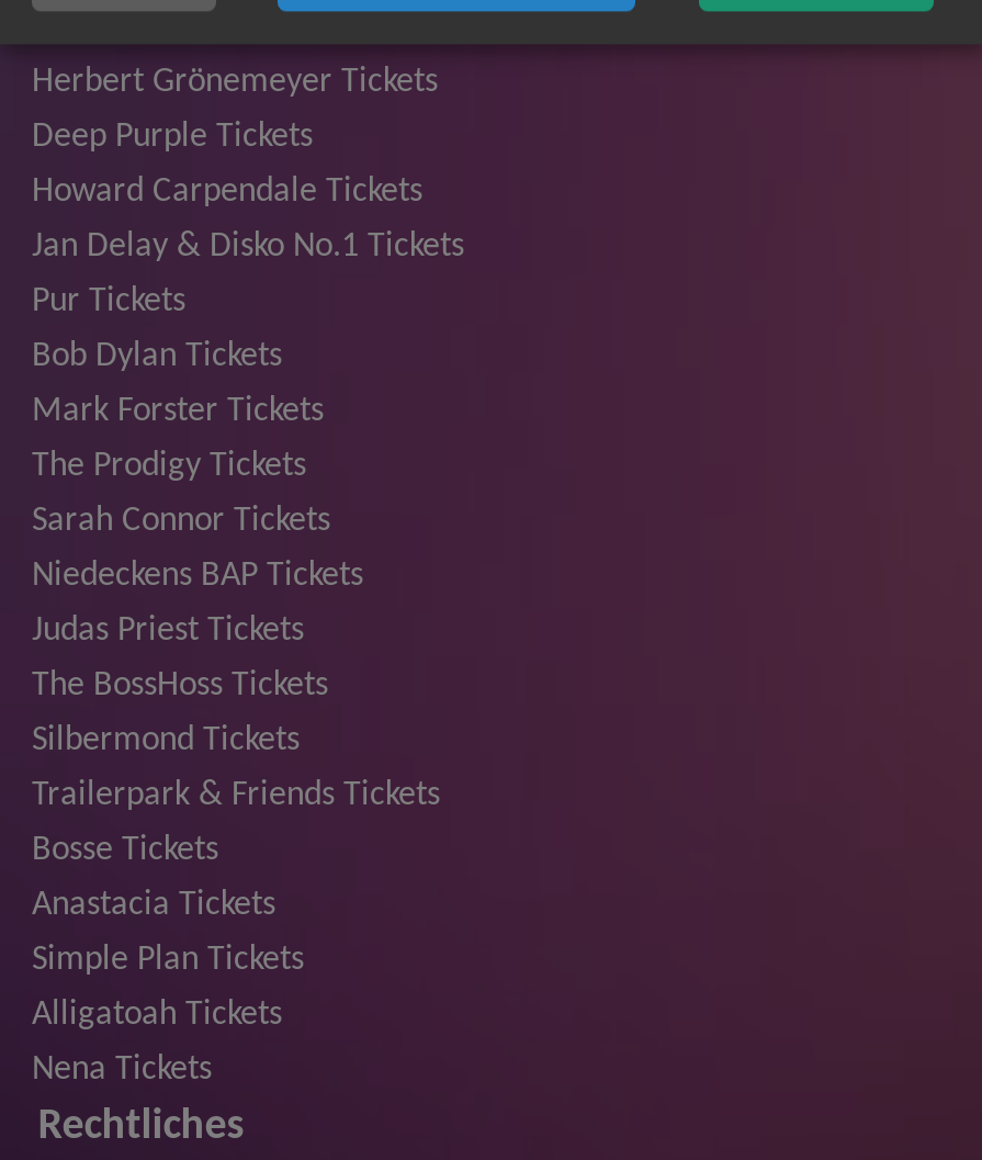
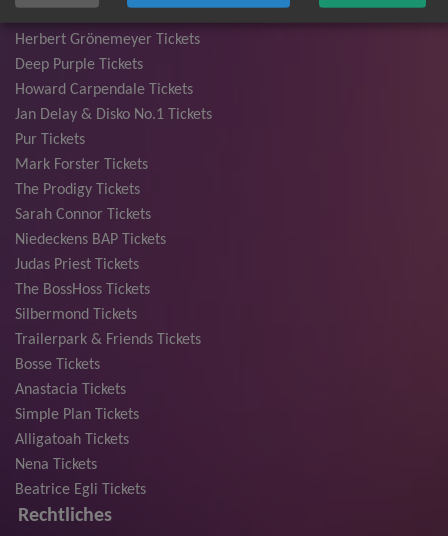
- Bob Dylan Tickets

moved up: Mark Forster Tickets | The Prodigy Tickets | Sarah Connor Tickets | ... | Alligatoah Tickets | Nena Tickets

+ Beatrice Egli Tickets
